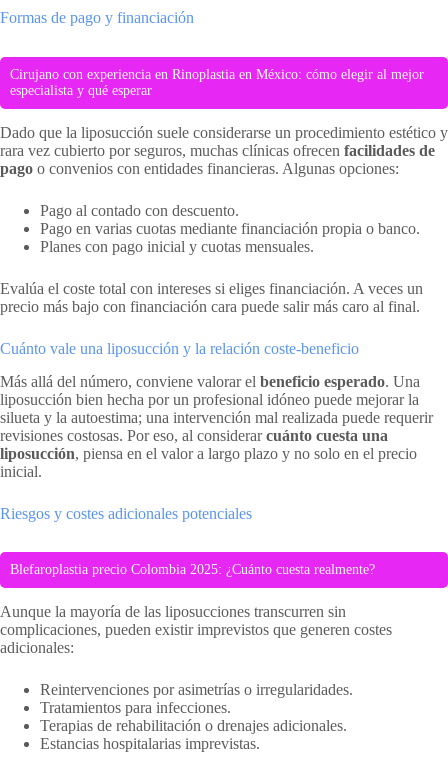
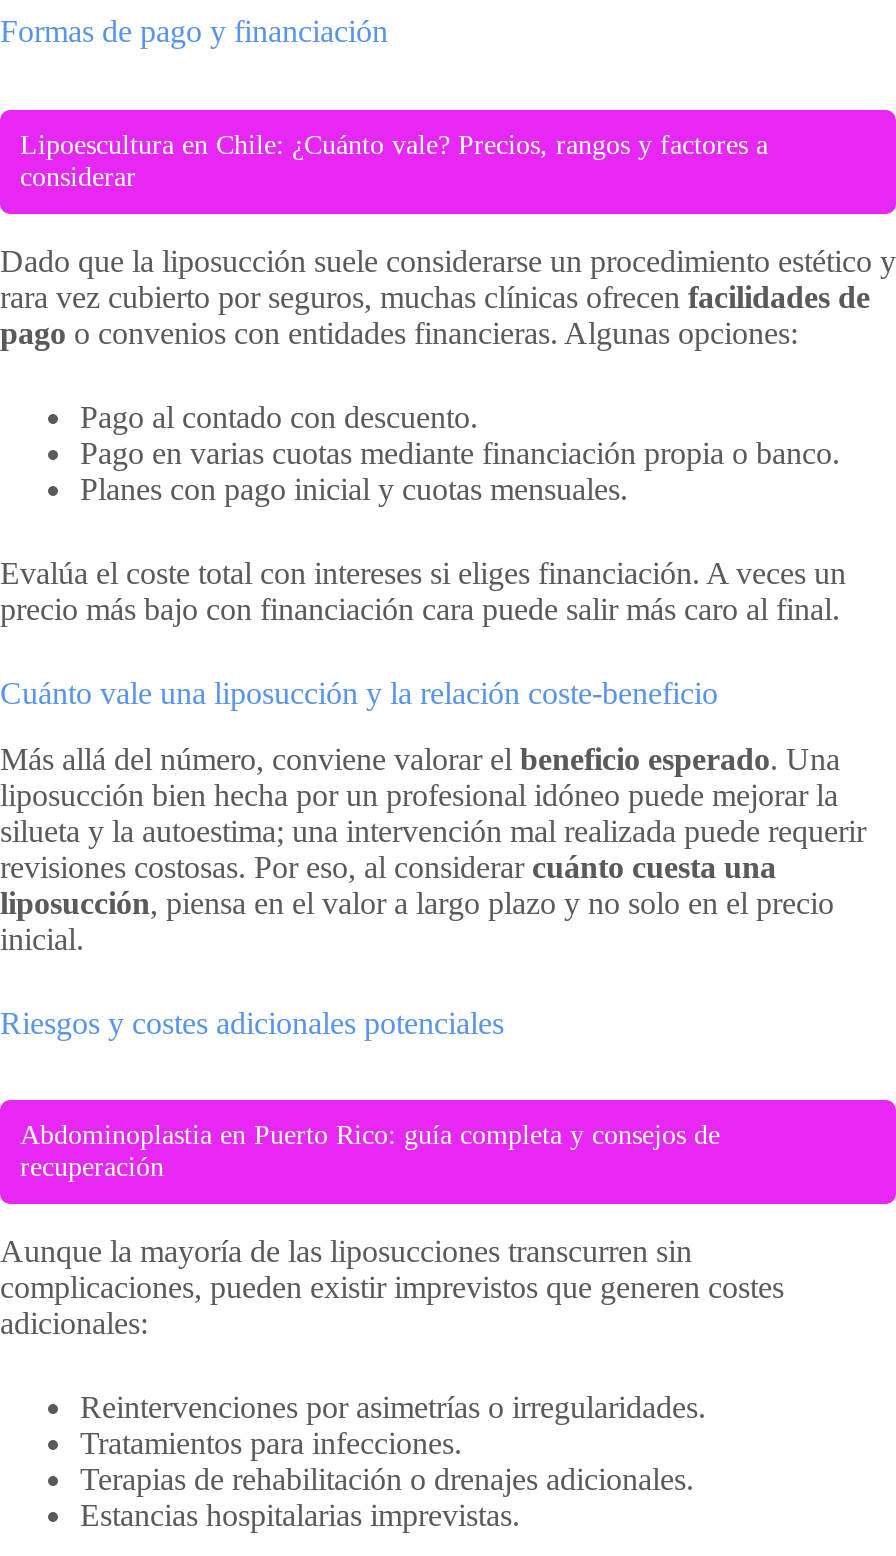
- Cirujano con experiencia en Rinoplastia en México: cómo elegir al mejor
- especialista y qué esperar
+ Lipoescultura en Chile: ¿Cuánto vale? Precios, rangos y factores a
+ considerar

- Blefaroplastia precio Colombia 2025: ¿Cuánto cuesta realmente?
+ Abdominoplastia en Puerto Rico: guía completa y consejos de
+ recuperación
